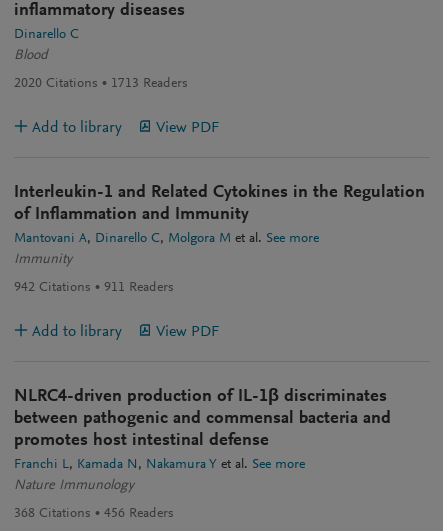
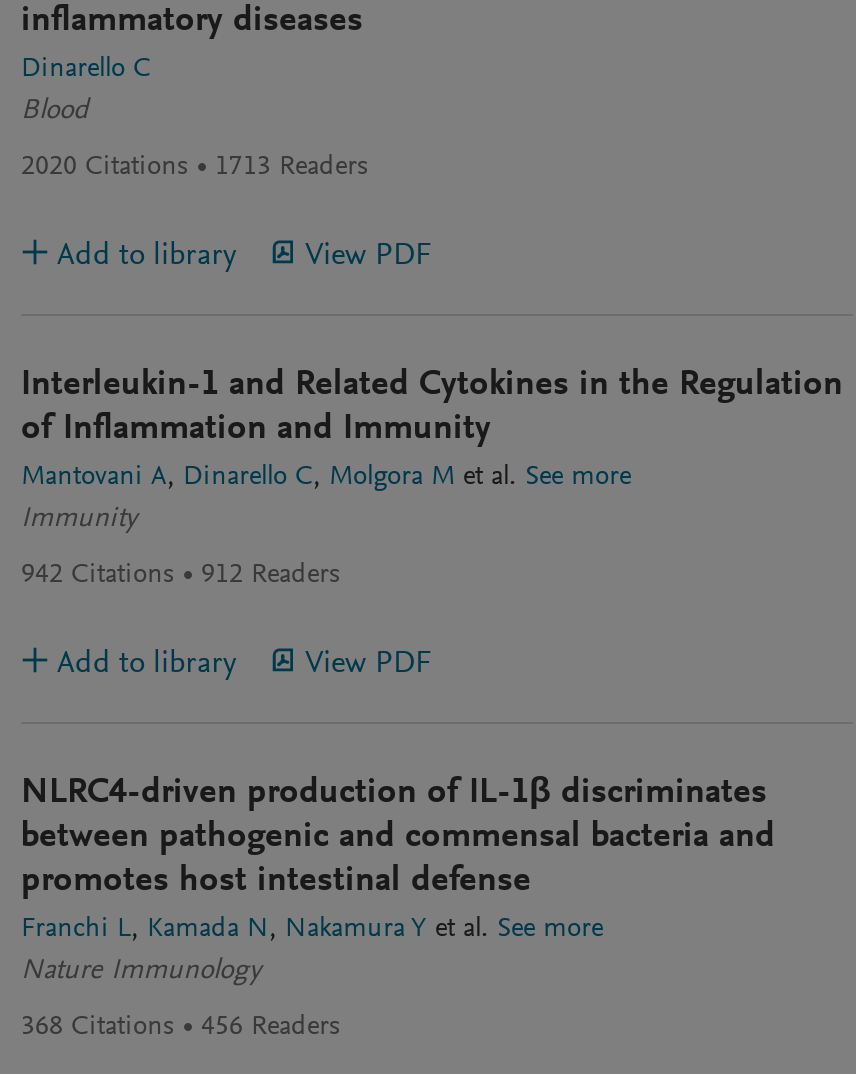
- 942 Citations 911 Readers
+ 942 Citations 912 Readers
